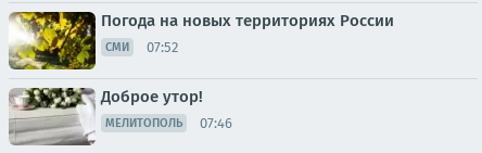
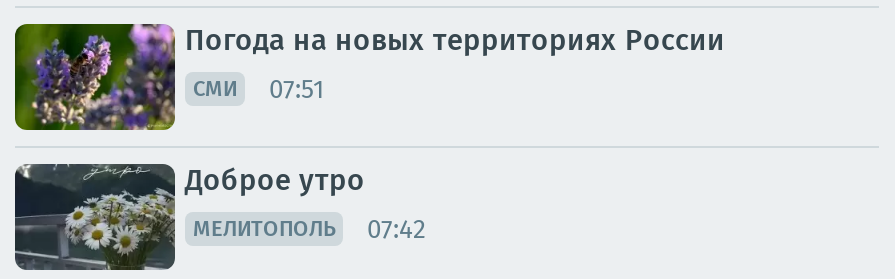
- [image]
- СМИ 07:52
+ [image]
+ СМИ 07:51

- [image]
- Доброе утор!
+ [image]
+ Доброе утро

- МЕЛИТОПОЛЬ 07:46
+ МЕЛИТОПОЛЬ 07:42
